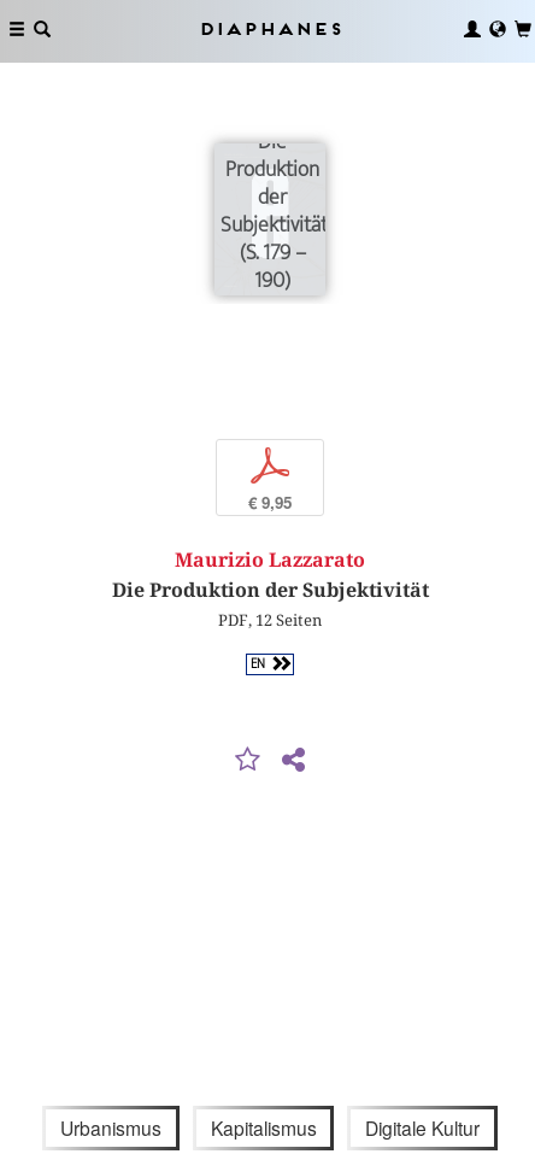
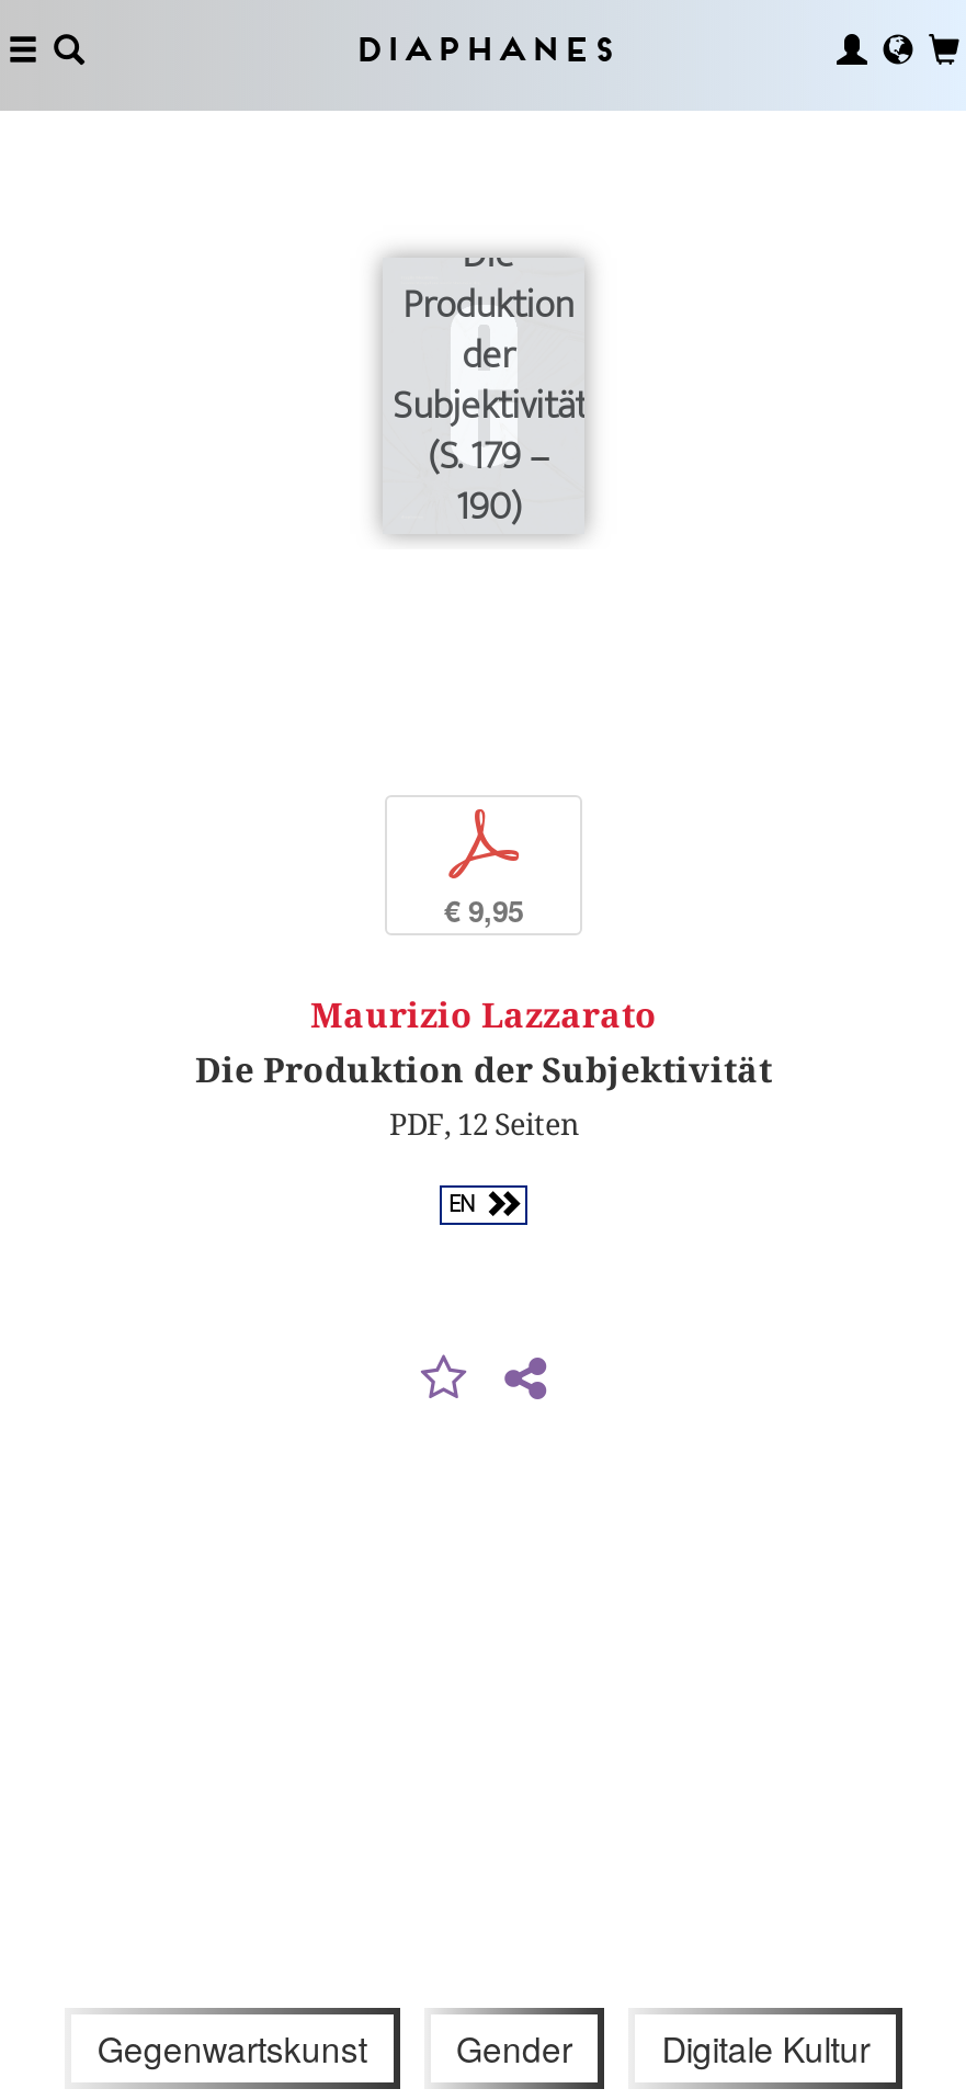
- Urbanismus
- Kapitalismus
+ Gegenwartskunst
+ Gender
